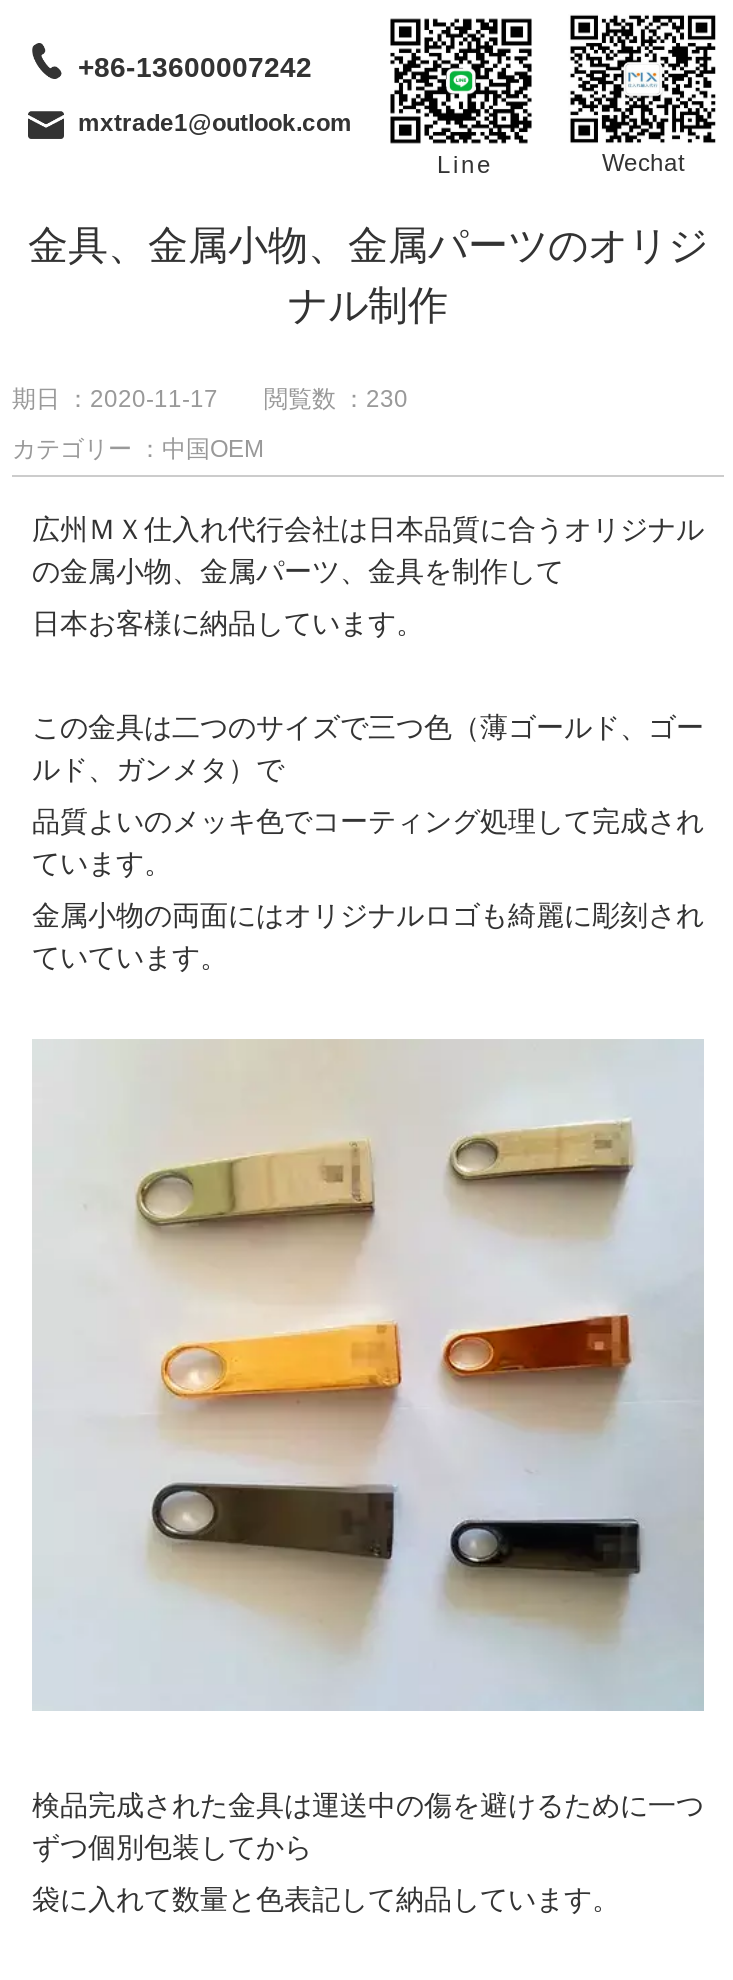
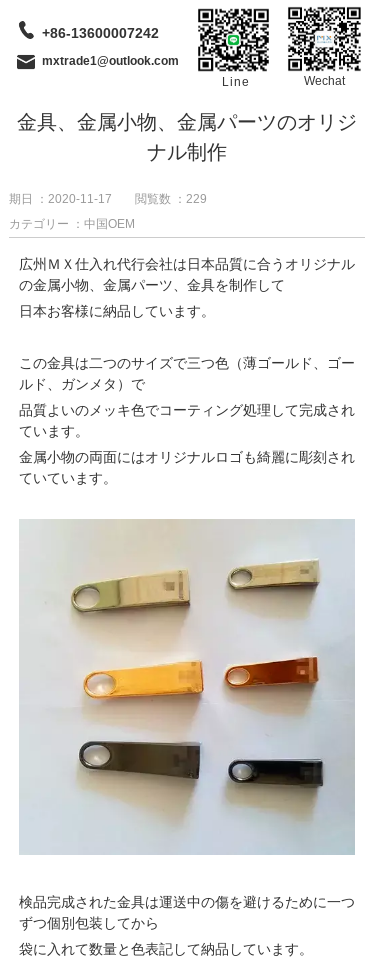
- 期日 ：2020-11-17 閲覧数 ：230
+ 期日 ：2020-11-17 閲覧数 ：229
